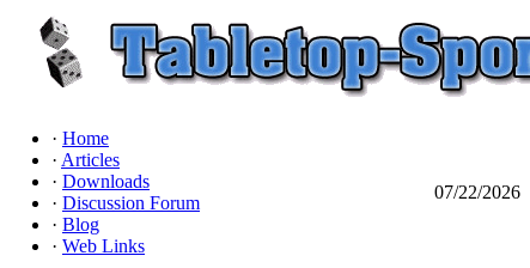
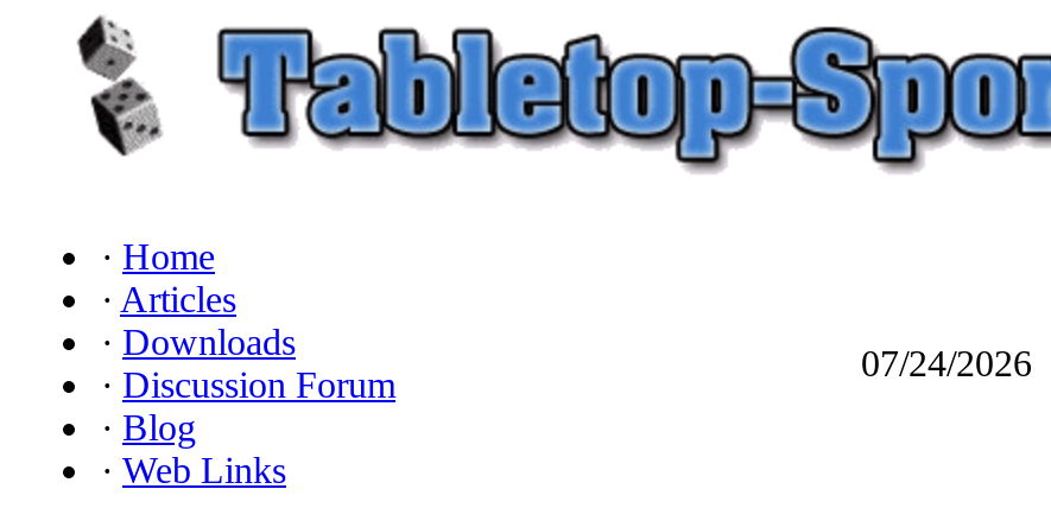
- 07/22/2026
+ 07/24/2026
